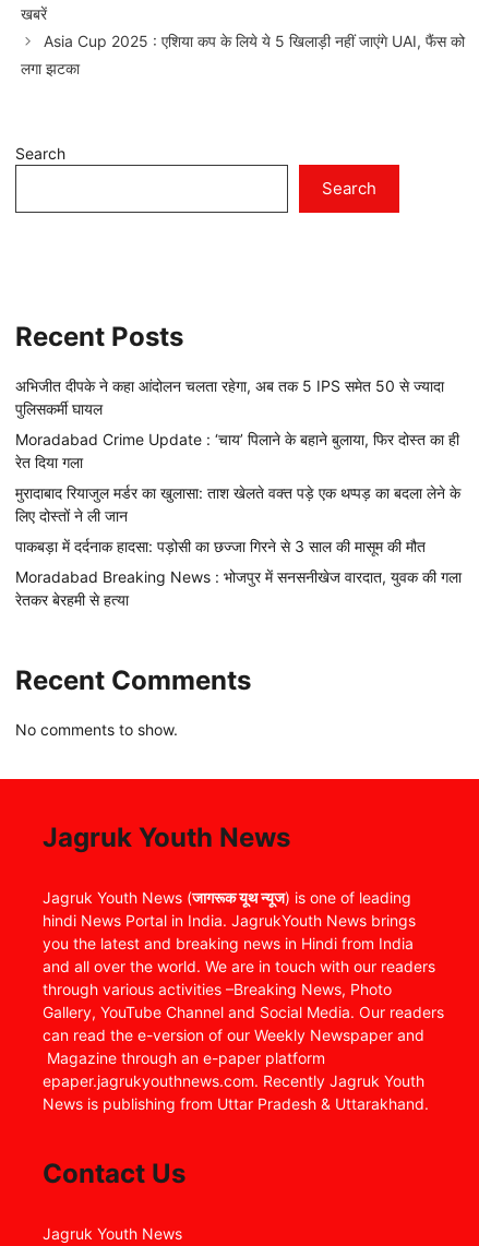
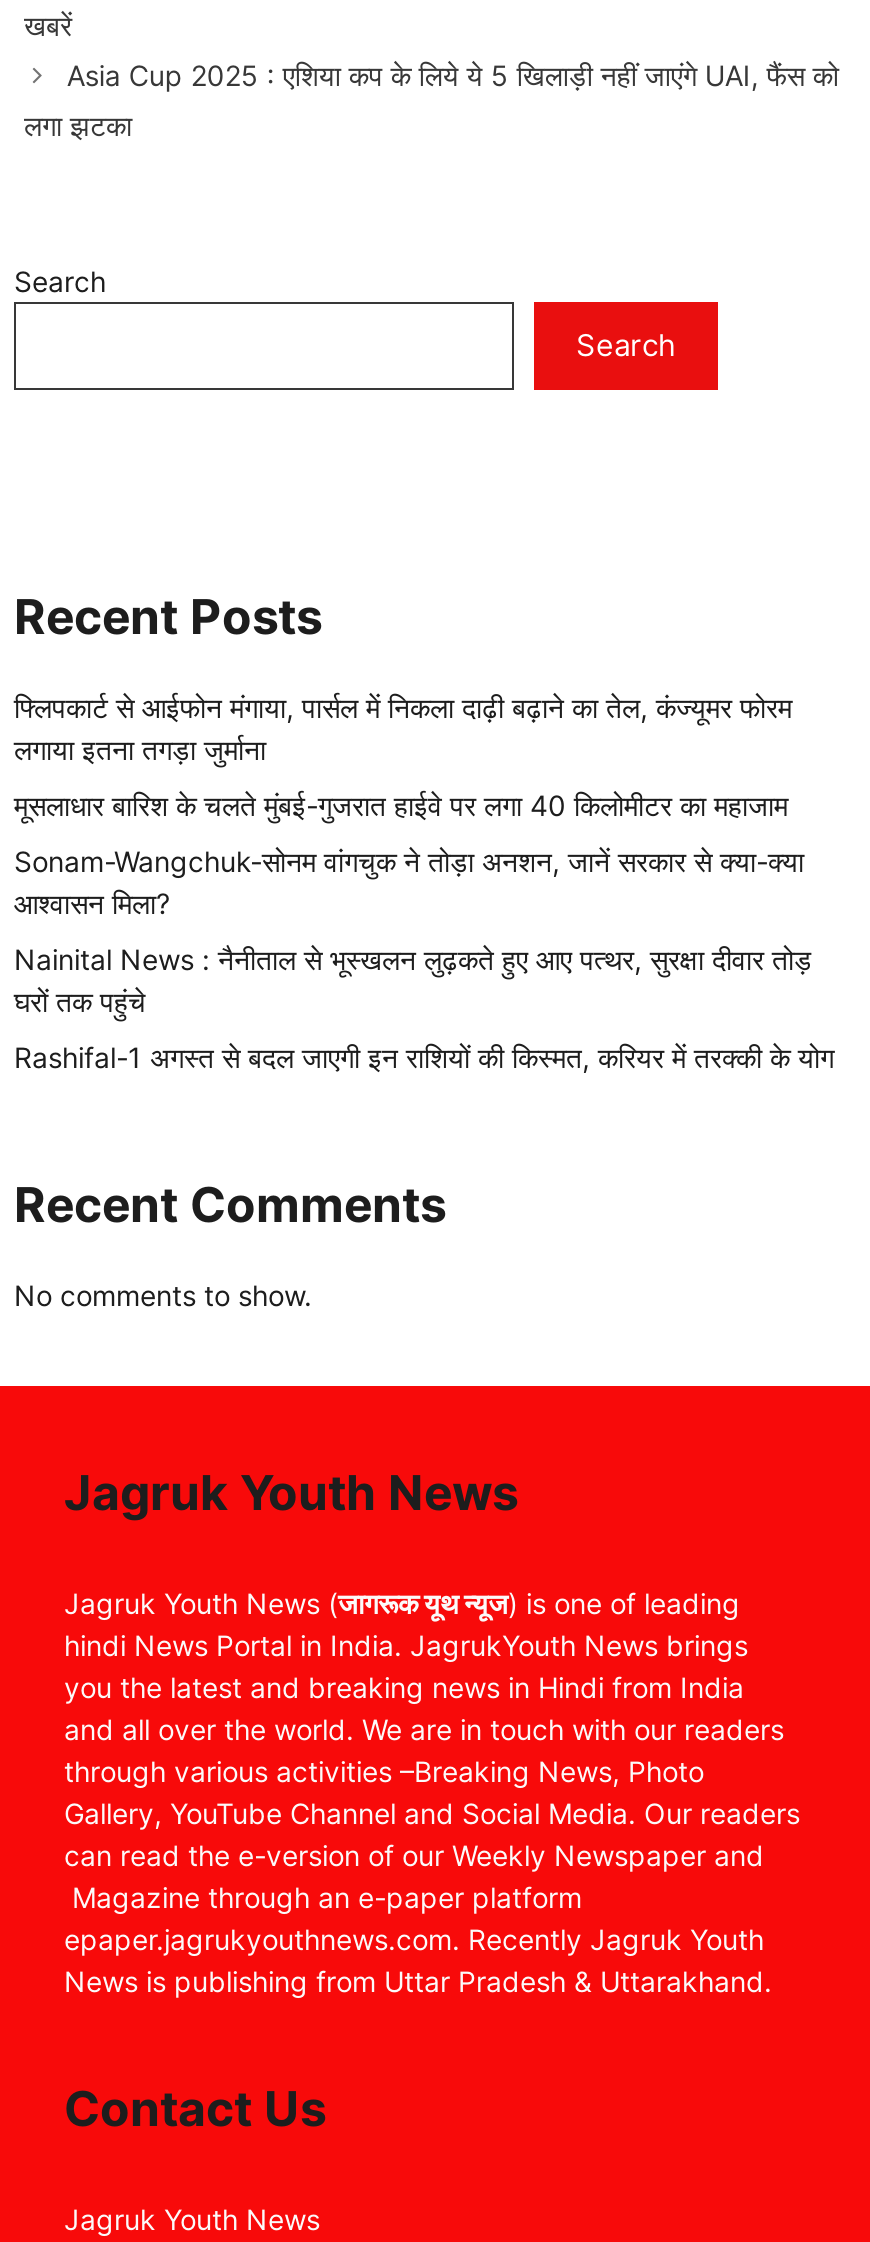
- अभिजीत दीपके ने कहा आंदोलन चलता रहेगा, अब तक 5 IPS समेत 50 से ज्यादा
- पुलिसकर्मी घायल
+ फ्लिपकार्ट से आईफोन मंगाया, पार्सल में निकला दाढ़ी बढ़ाने का तेल, कंज्यूमर फोरम
+ लगाया इतना तगड़ा जुर्माना

- Moradabad Crime Update : ‘चाय’ पिलाने के बहाने बुलाया, फिर दोस्त का ही
- रेत दिया गला
+ मूसलाधार बारिश के चलते मुंबई-गुजरात हाईवे पर लगा 40 किलोमीटर का महाजाम

- मुरादाबाद रियाजुल मर्डर का खुलासा: ताश खेलते वक्त पड़े एक थप्पड़ का बदला लेने के
- लिए दोस्तों ने ली जान
+ Sonam-Wangchuk-सोनम वांगचुक ने तोड़ा अनशन, जानें सरकार से क्या-क्या
+ आश्वासन मिला?

- पाकबड़ा में दर्दनाक हादसा: पड़ोसी का छज्जा गिरने से 3 साल की मासूम की मौत
+ Nainital News : नैनीताल से भूस्खलन लुढ़कते हुए आए पत्थर, सुरक्षा दीवार तोड़
+ घरों तक पहुंचे

- Moradabad Breaking News : भोजपुर में सनसनीखेज वारदात, युवक की गला
- रेतकर बेरहमी से हत्या
+ Rashifal-1 अगस्त से बदल जाएगी इन राशियों की किस्मत, करियर में तरक्की के योग
